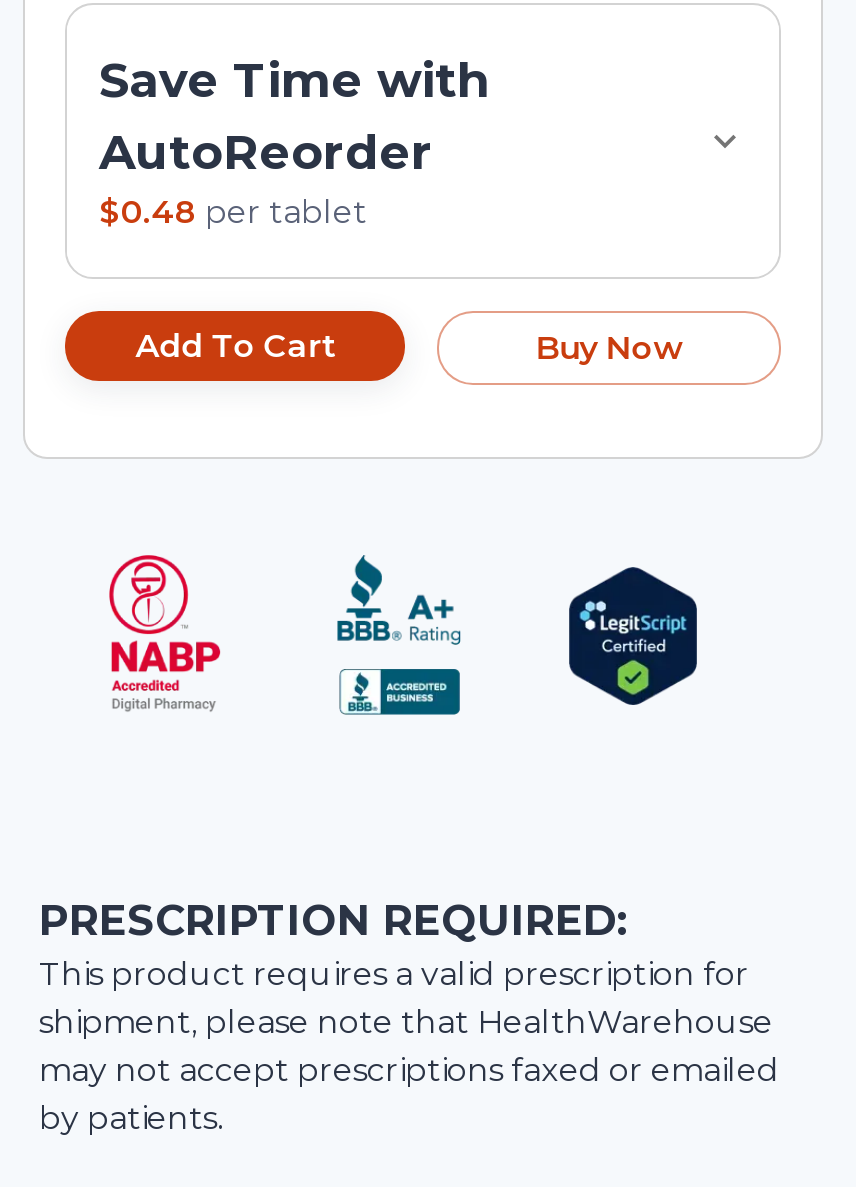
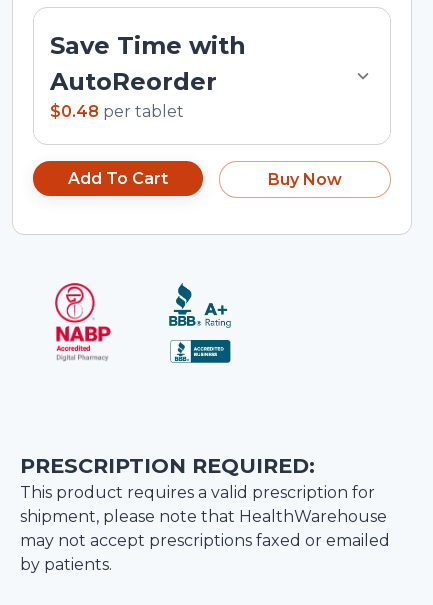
- [image]
